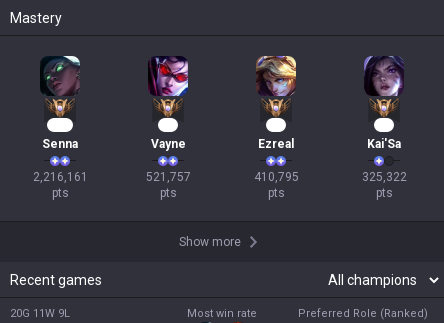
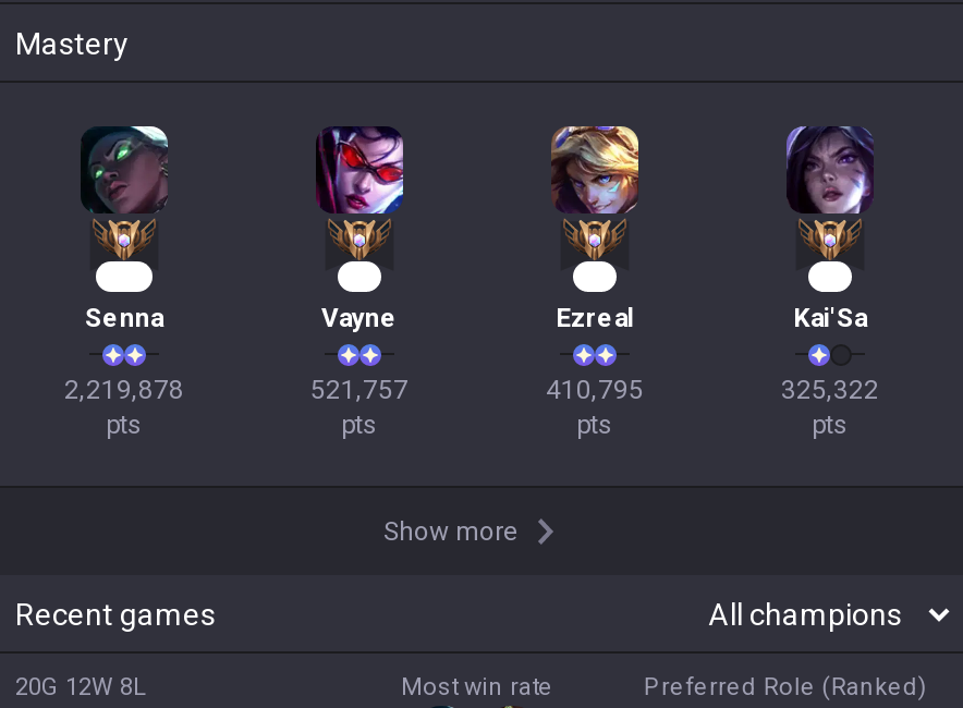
- 2,216,161
+ 2,219,878

- 20G 11W 9L
+ 20G 12W 8L
